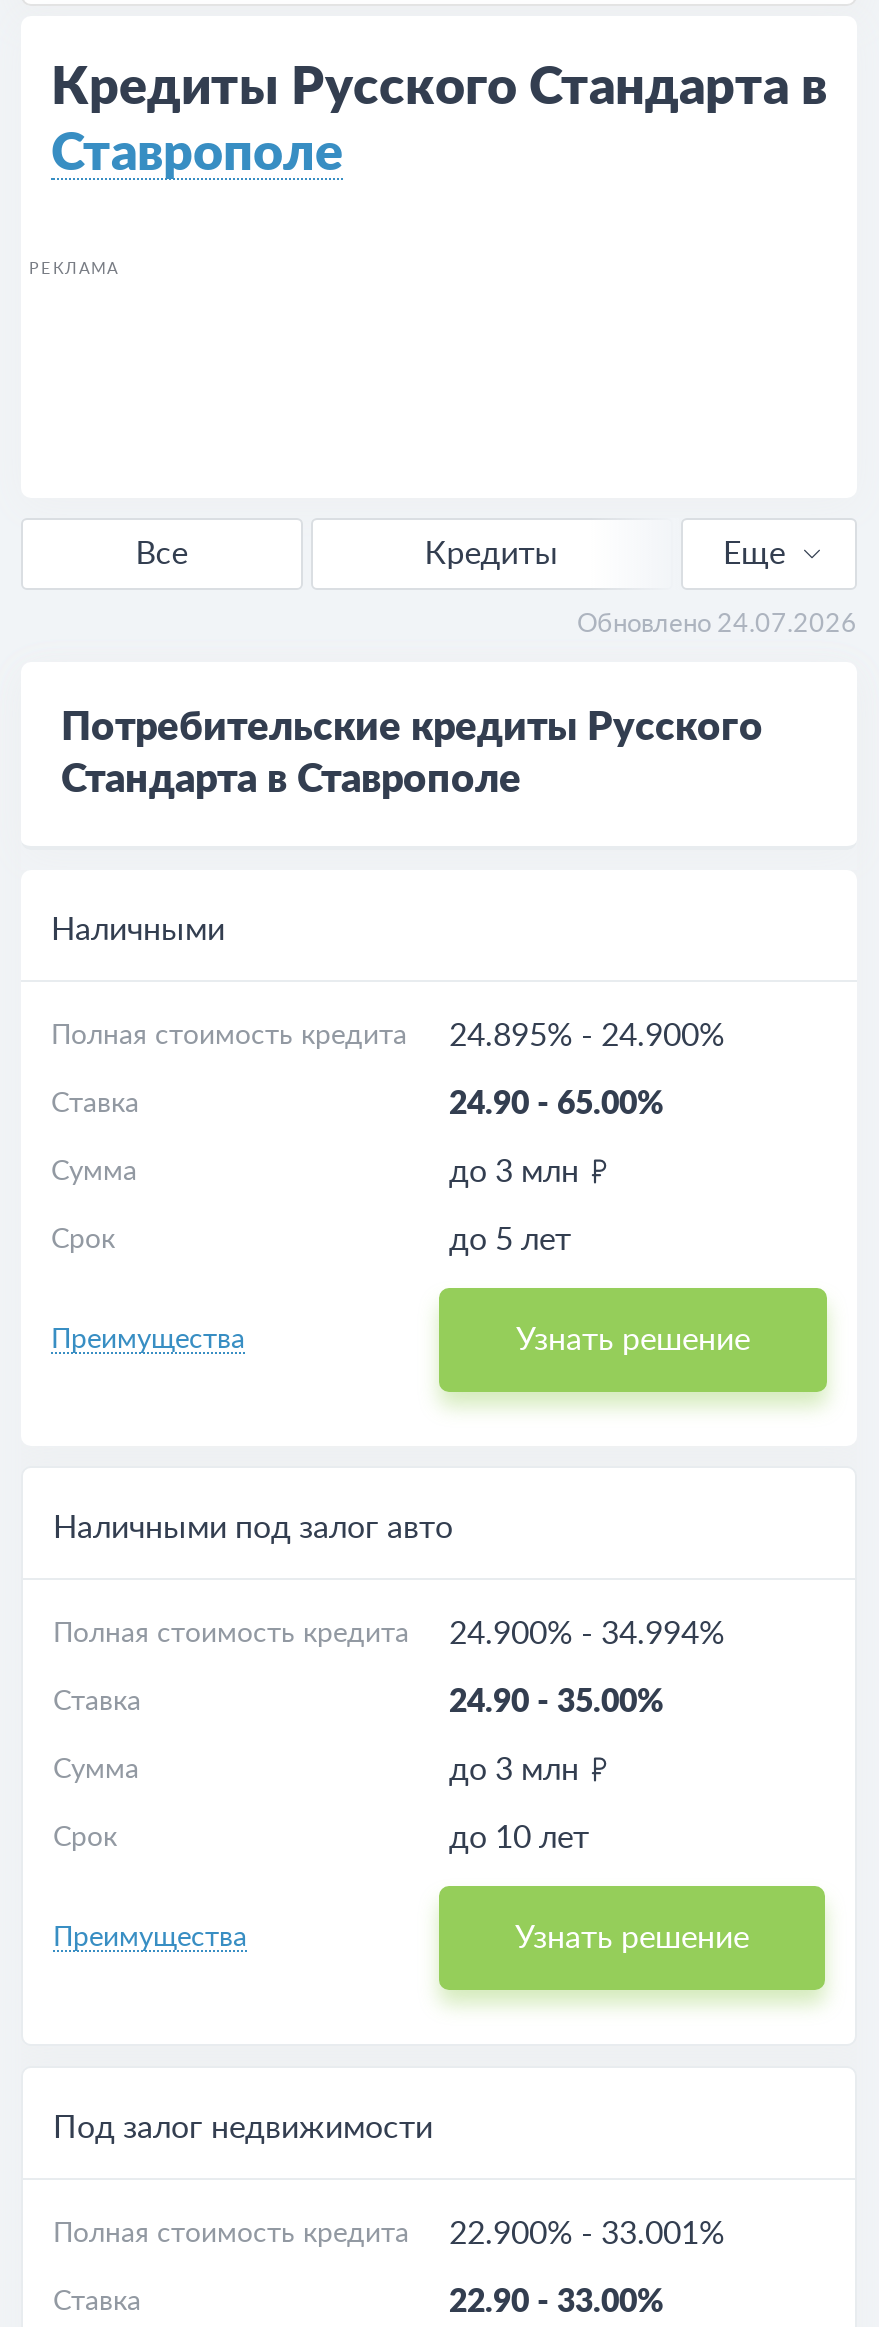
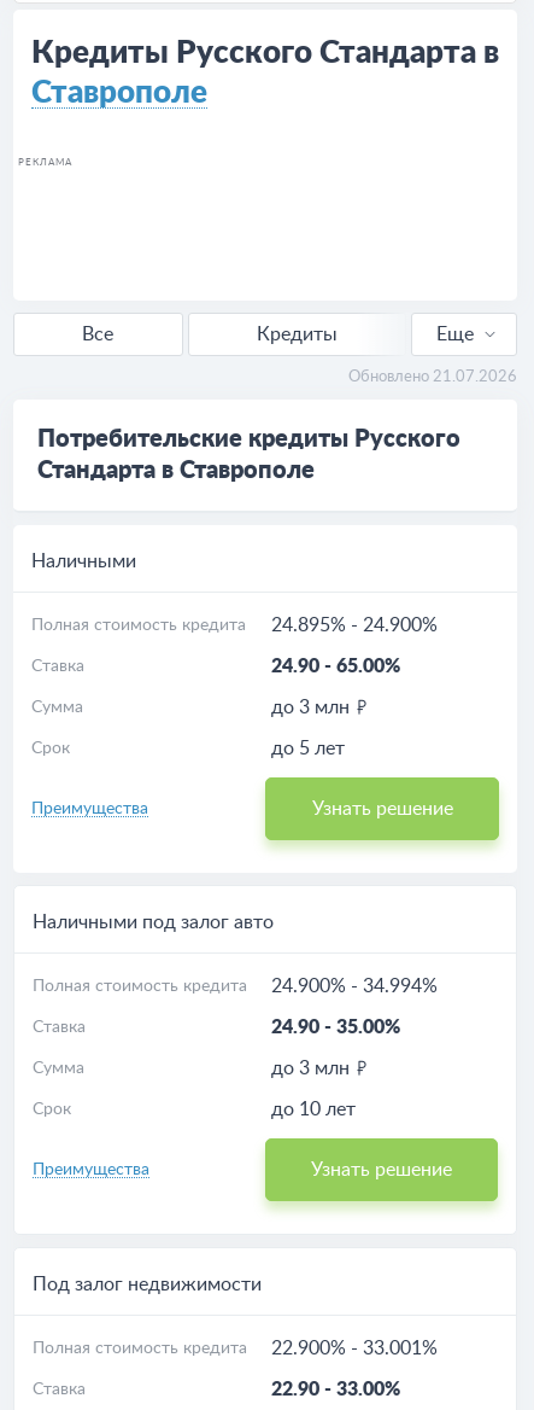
- Обновлено 24.07.2026
+ Обновлено 21.07.2026
